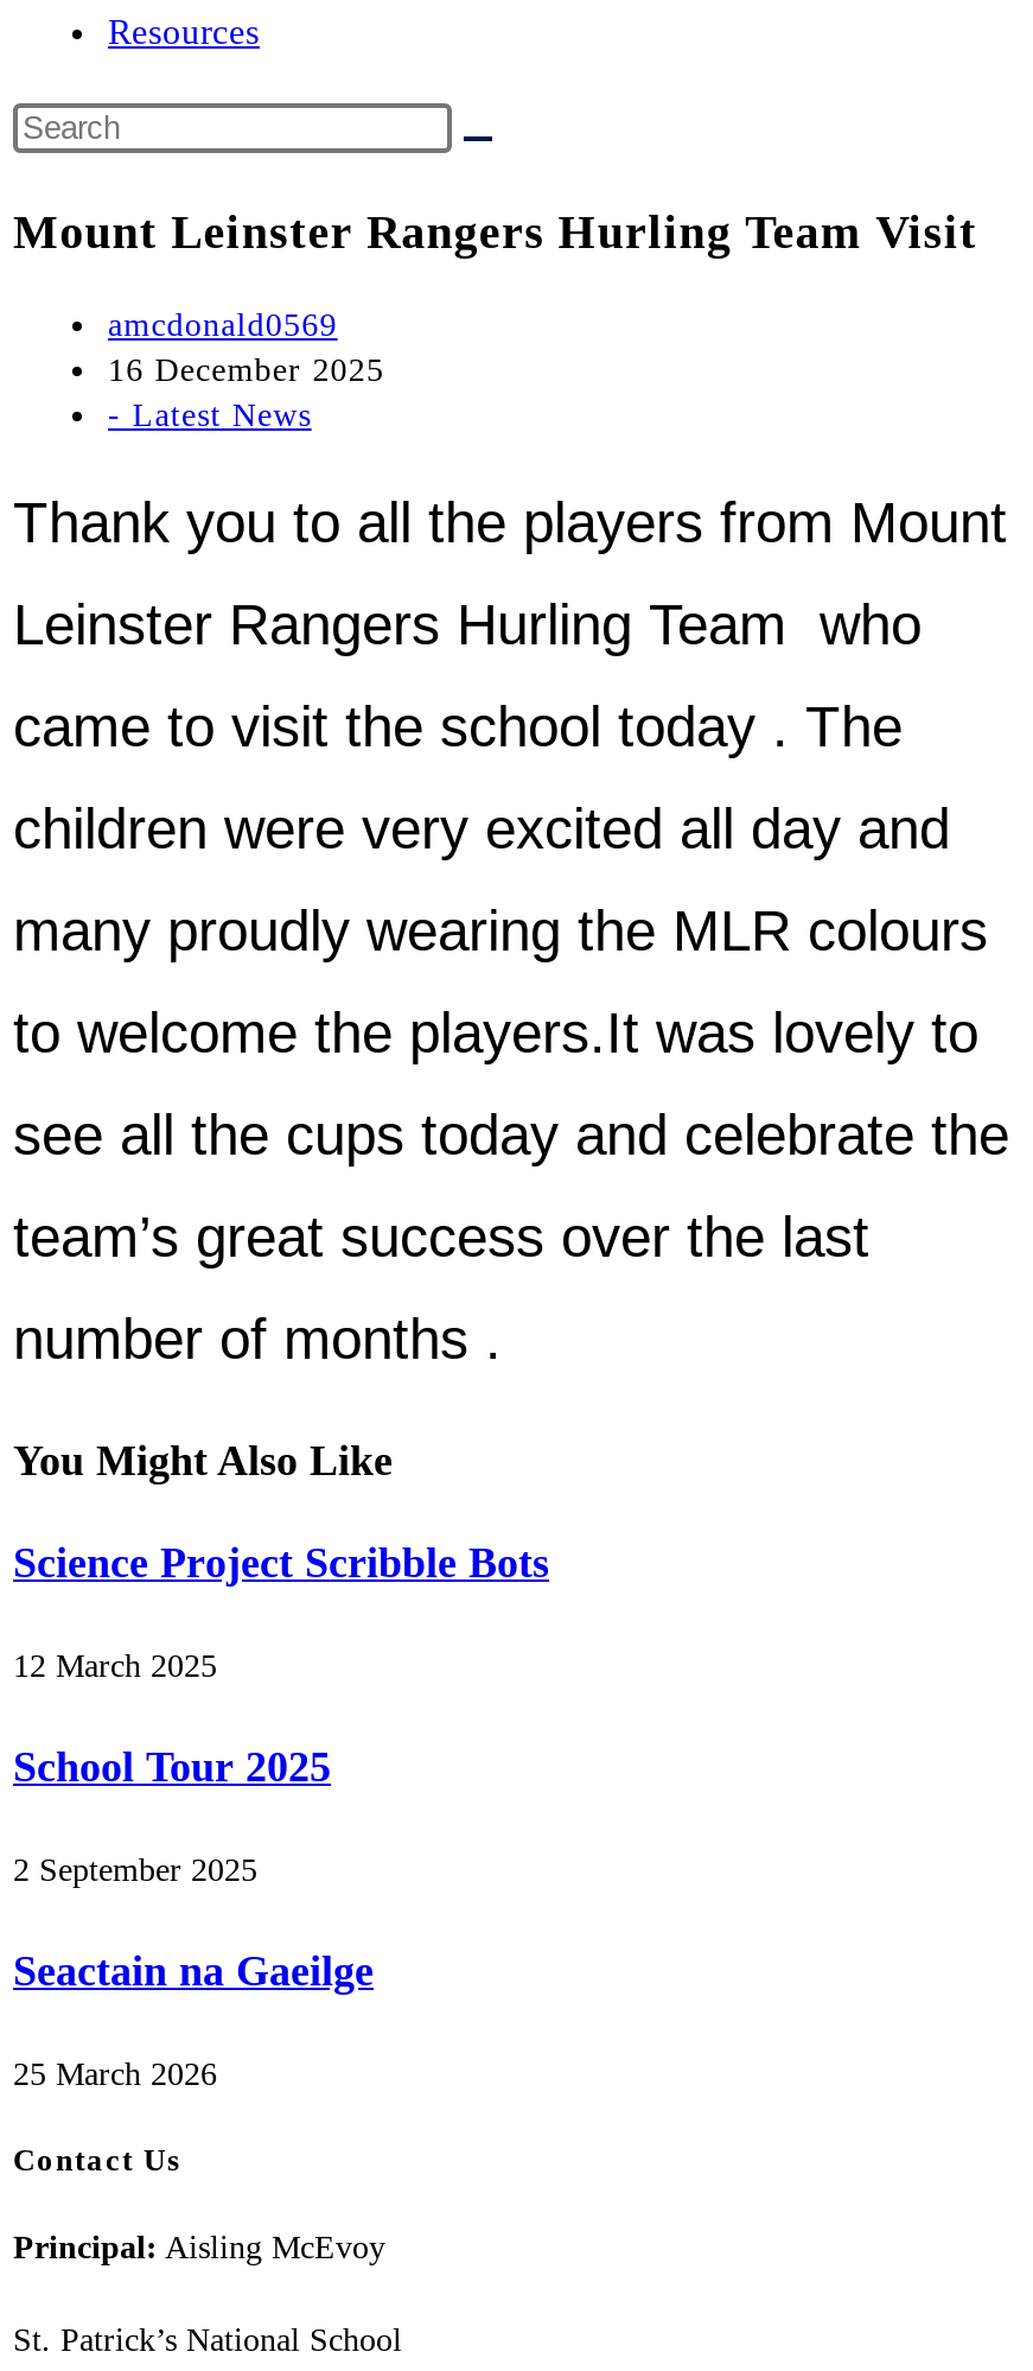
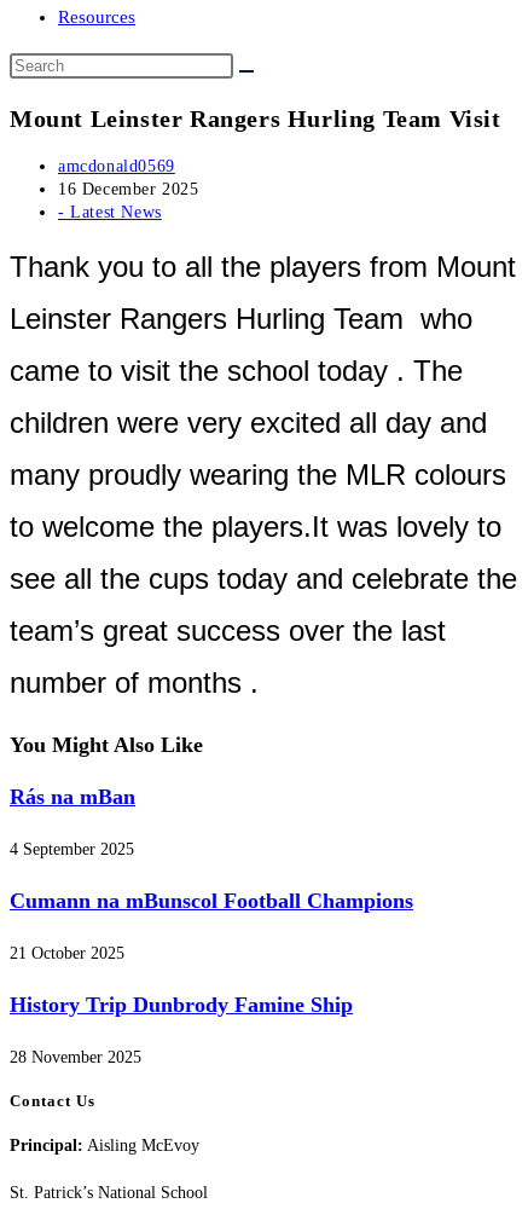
- Science Project Scribble Bots
+ Rás na mBan

- 12 March 2025
+ 4 September 2025

- School Tour 2025
+ Cumann na mBunscol Football Champions

- 2 September 2025
+ 21 October 2025

- Seactain na Gaeilge
+ History Trip Dunbrody Famine Ship

- 25 March 2026
+ 28 November 2025
